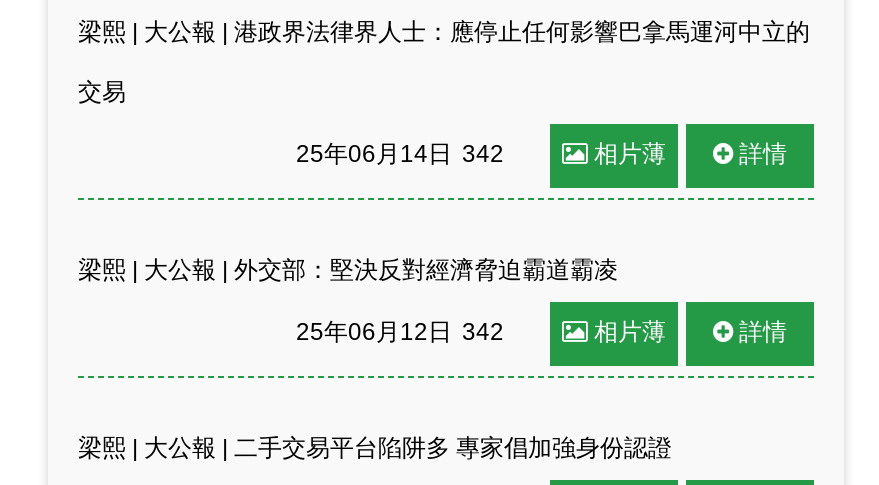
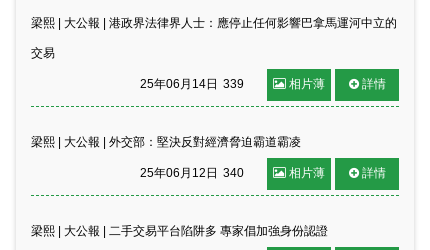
- 25年06月14日 342
+ 25年06月14日 339

- 25年06月12日 342
+ 25年06月12日 340
